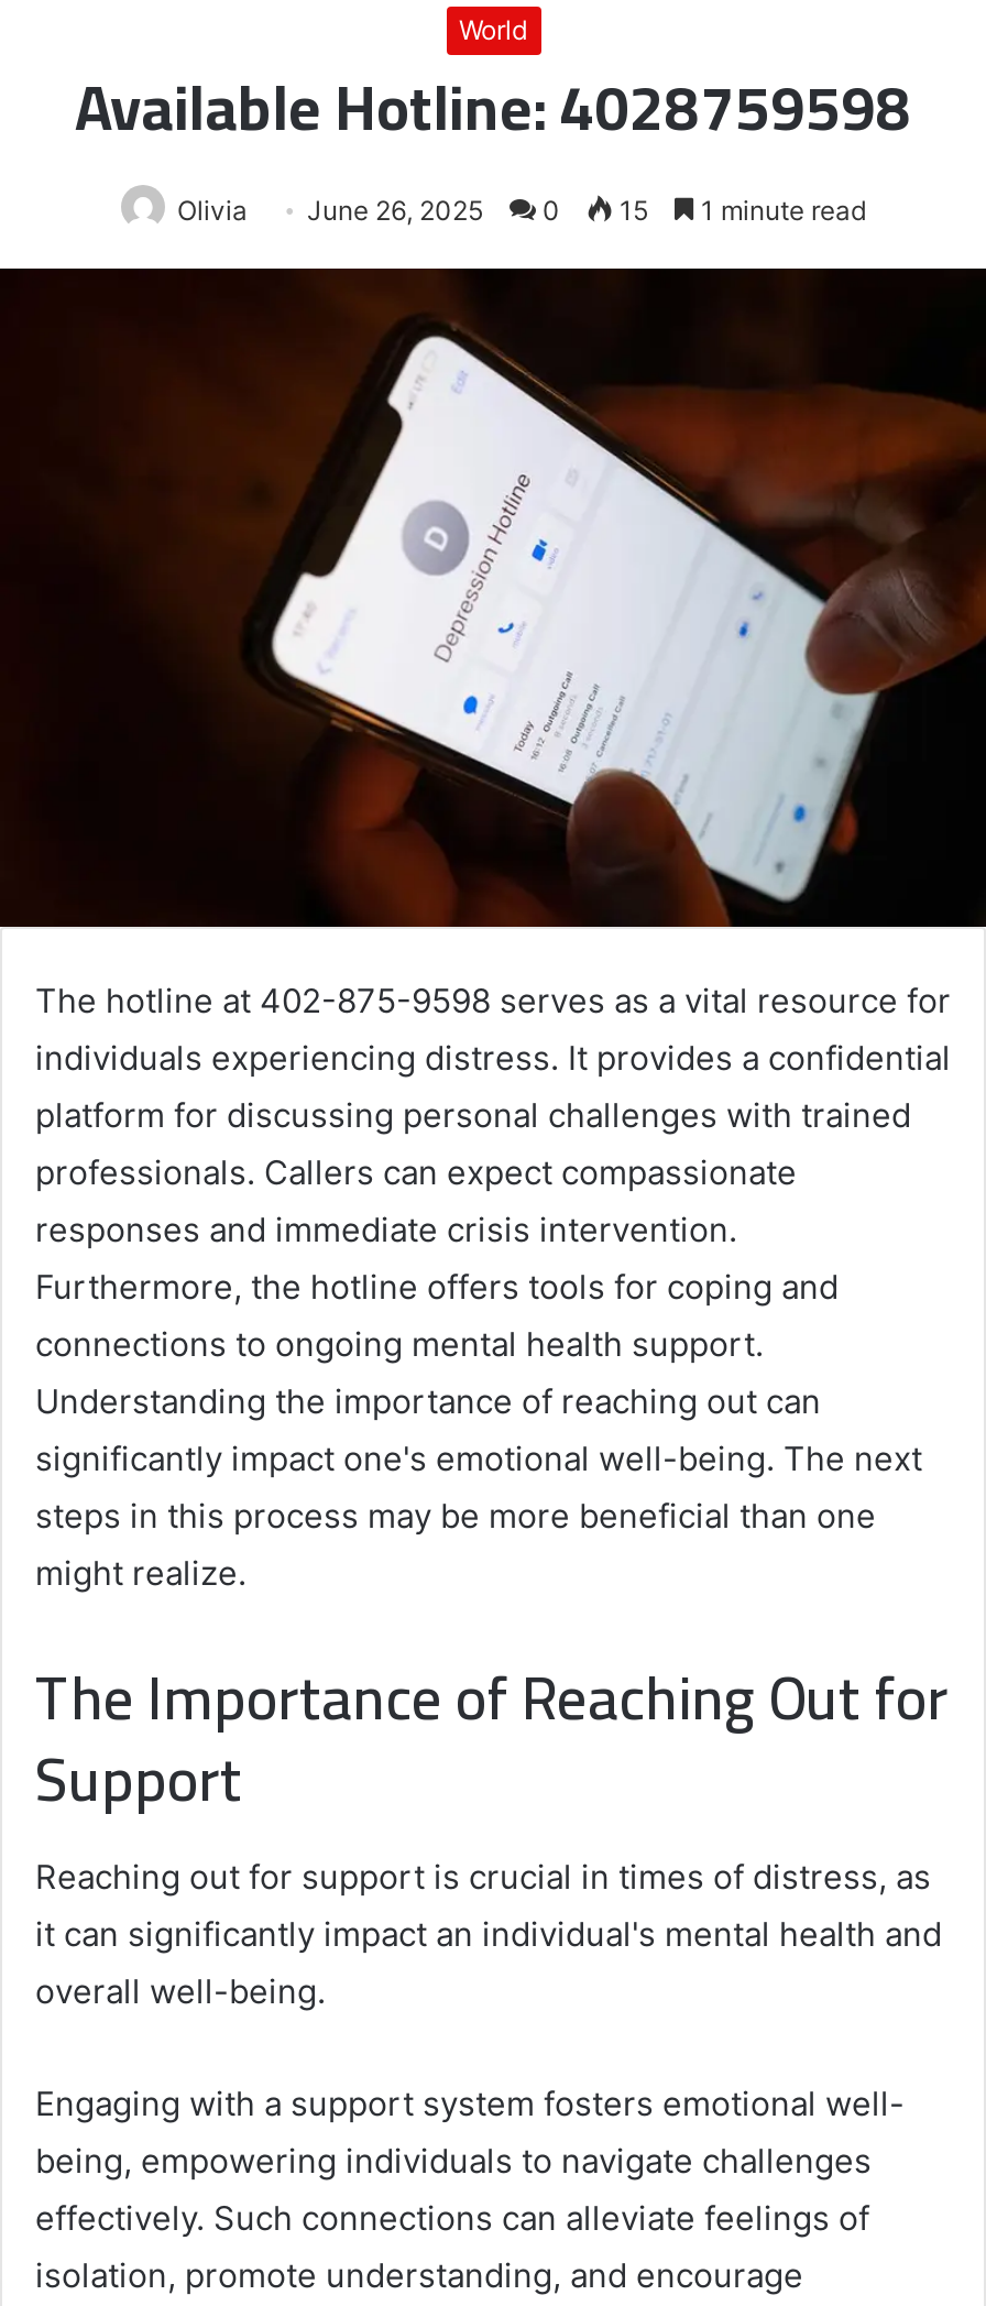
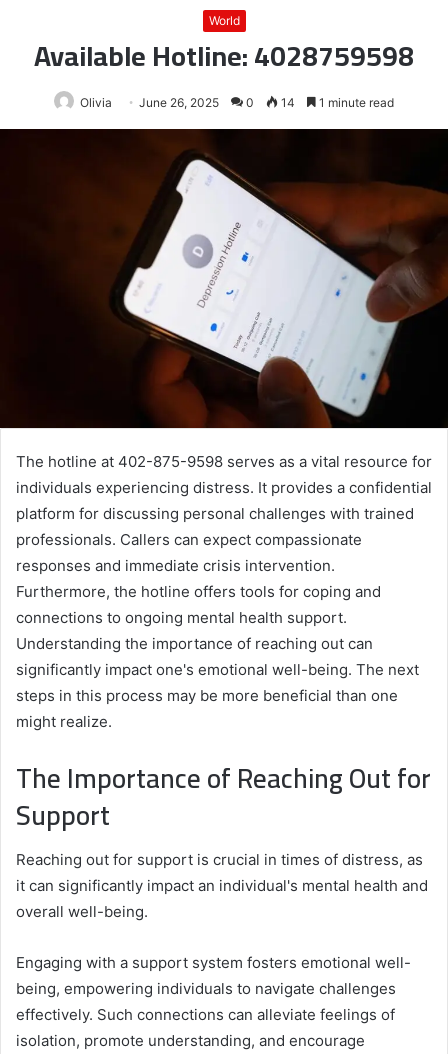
- Olivia June 26, 2025 0 15 1 minute read
+ Olivia June 26, 2025 0 14 1 minute read
